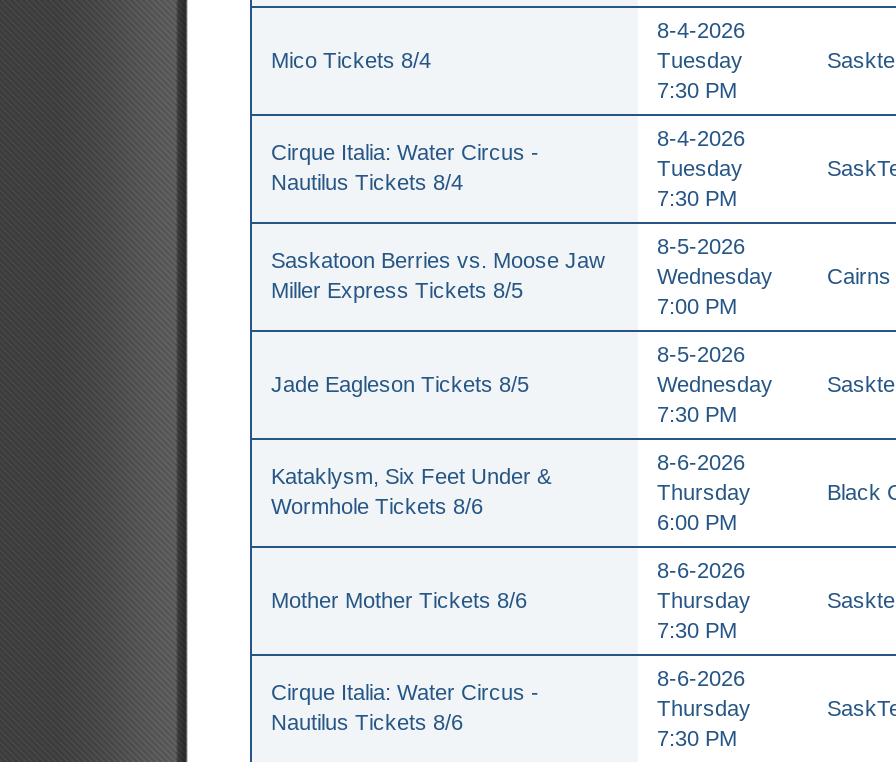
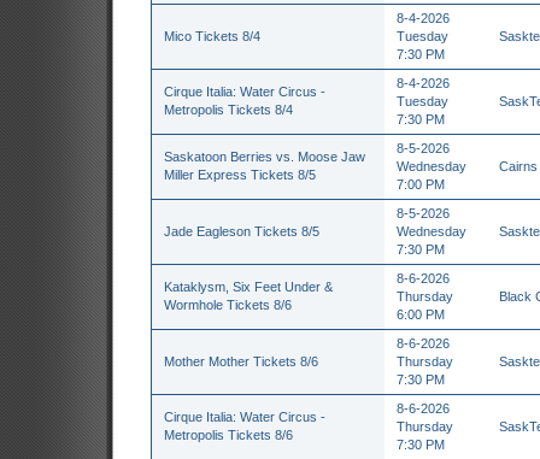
- Nautilus Tickets 8/4
+ Metropolis Tickets 8/4

- Nautilus Tickets 8/6
+ Metropolis Tickets 8/6
